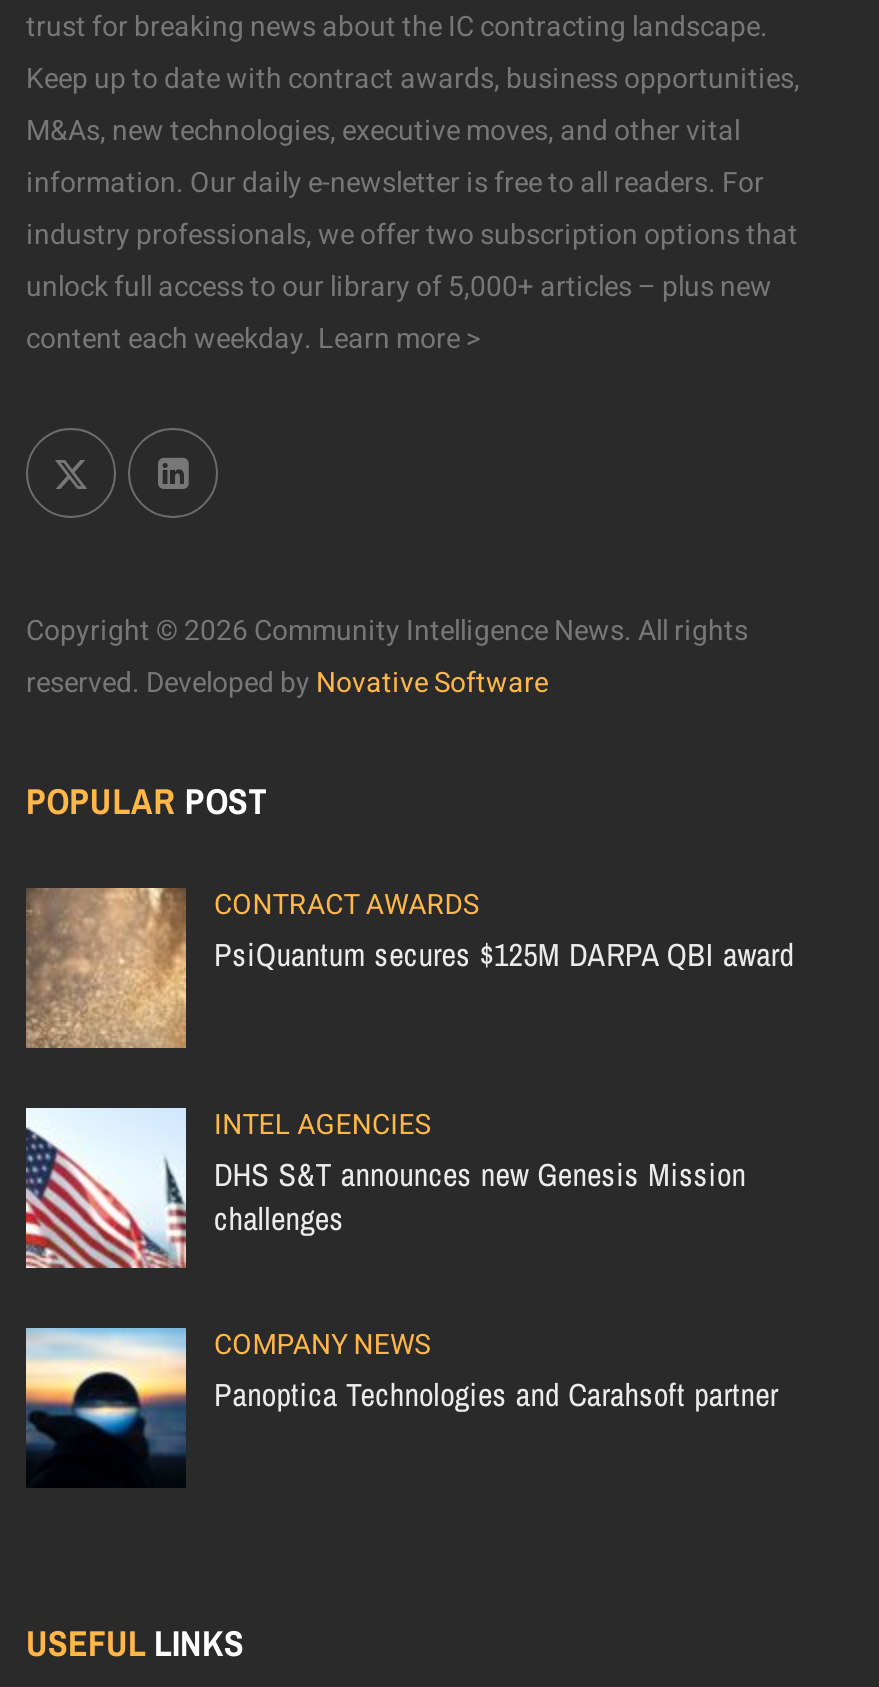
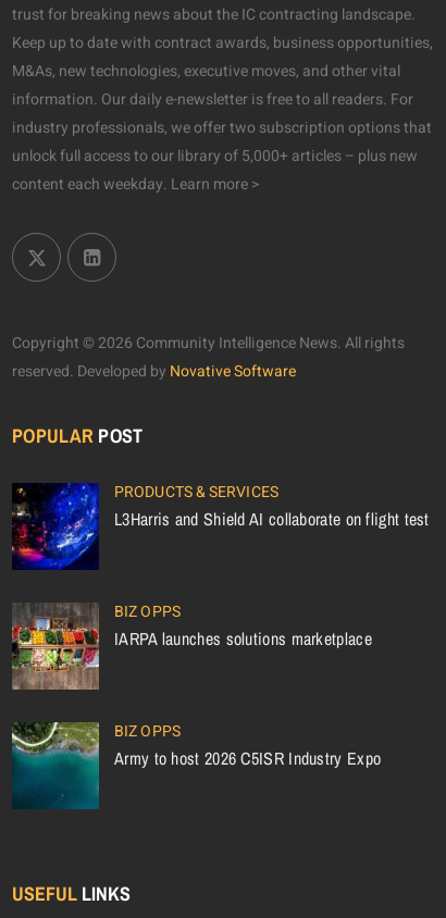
- [image]
- CONTRACT AWARDS
- PsiQuantum secures $125M DARPA QBI award
+ [image]
+ PRODUCTS & SERVICES
+ L3Harris and Shield AI collaborate on flight test

- [image]
- INTEL AGENCIES
- DHS S&T announces new Genesis Mission
- challenges
+ [image]
+ BIZ OPPS
+ IARPA launches solutions marketplace

- [image]
- COMPANY NEWS
- Panoptica Technologies and Carahsoft partner
+ [image]
+ BIZ OPPS
+ Army to host 2026 C5ISR Industry Expo
